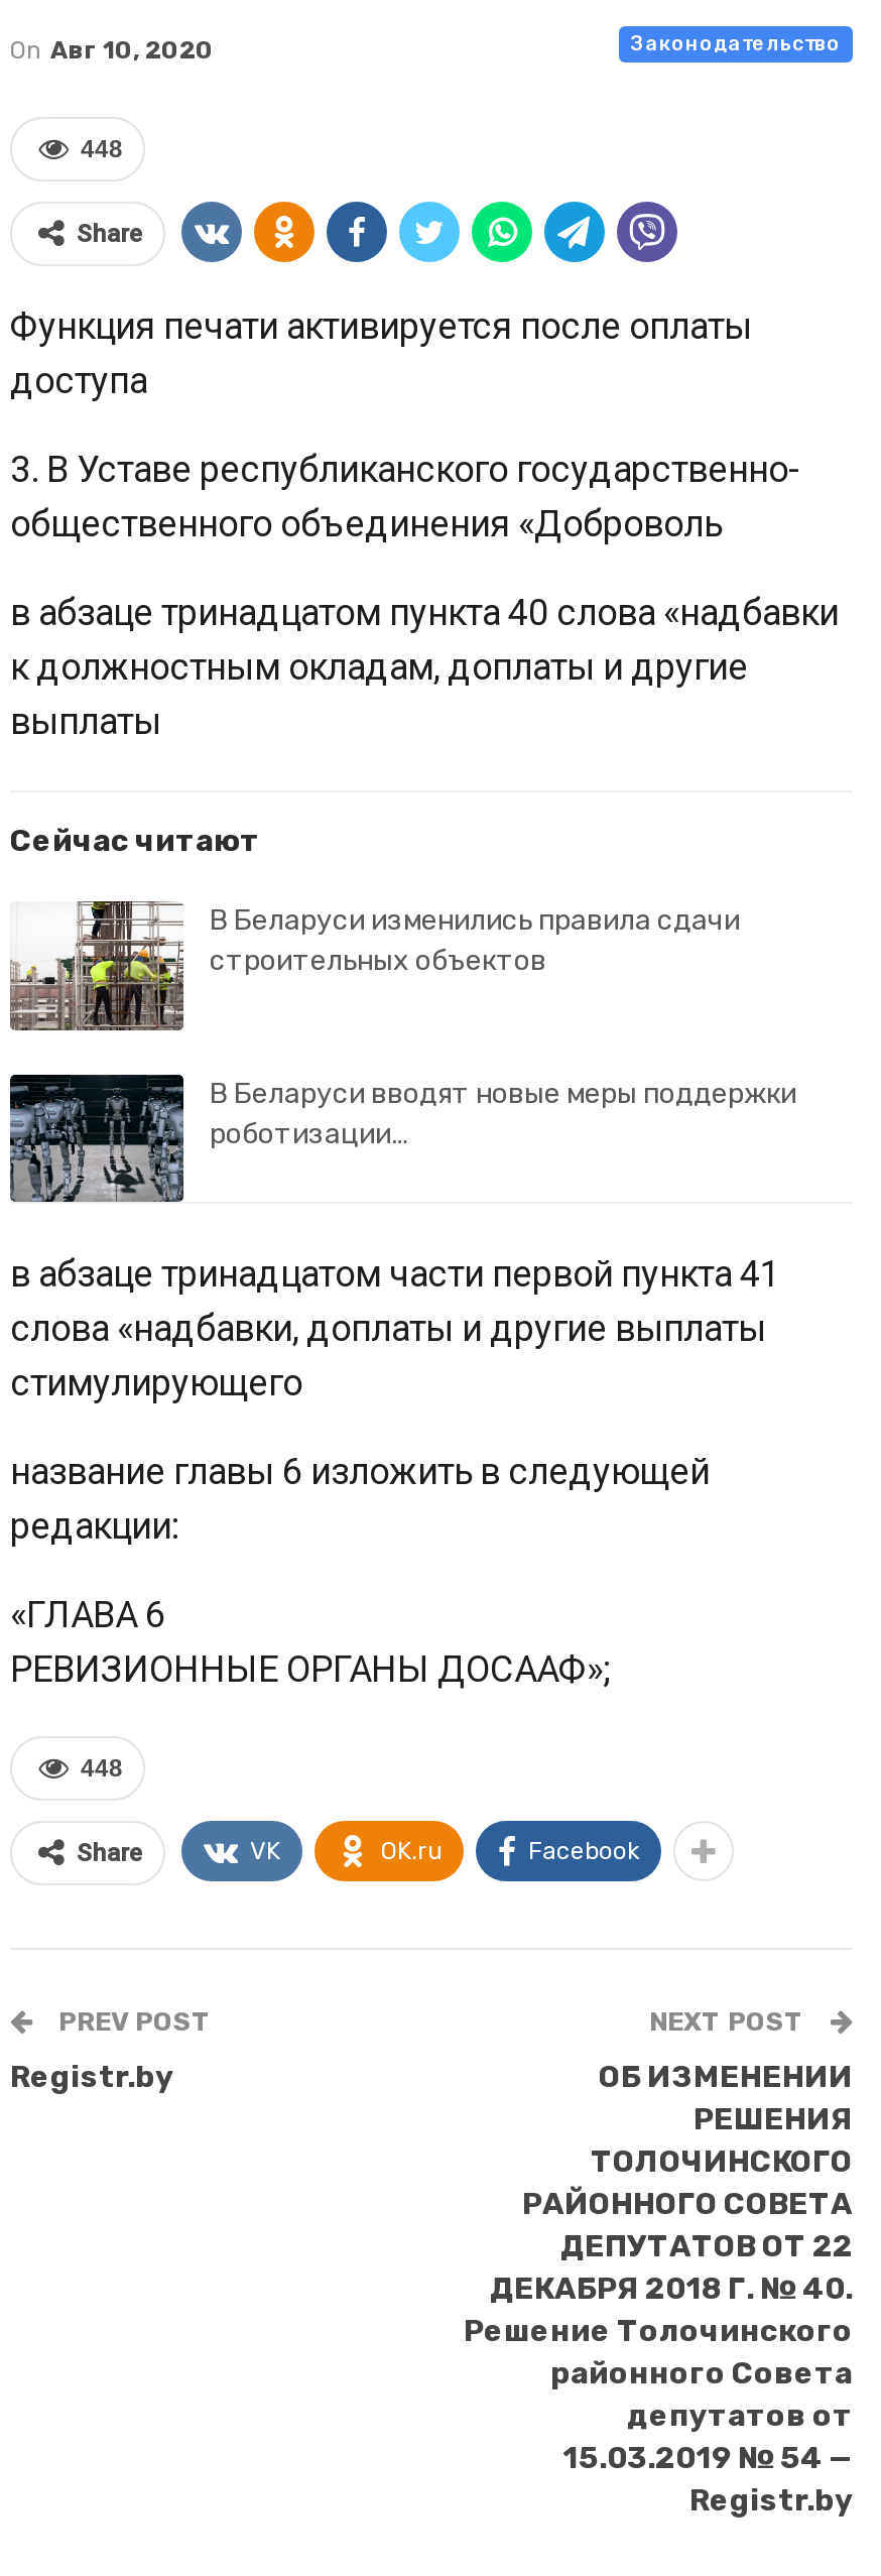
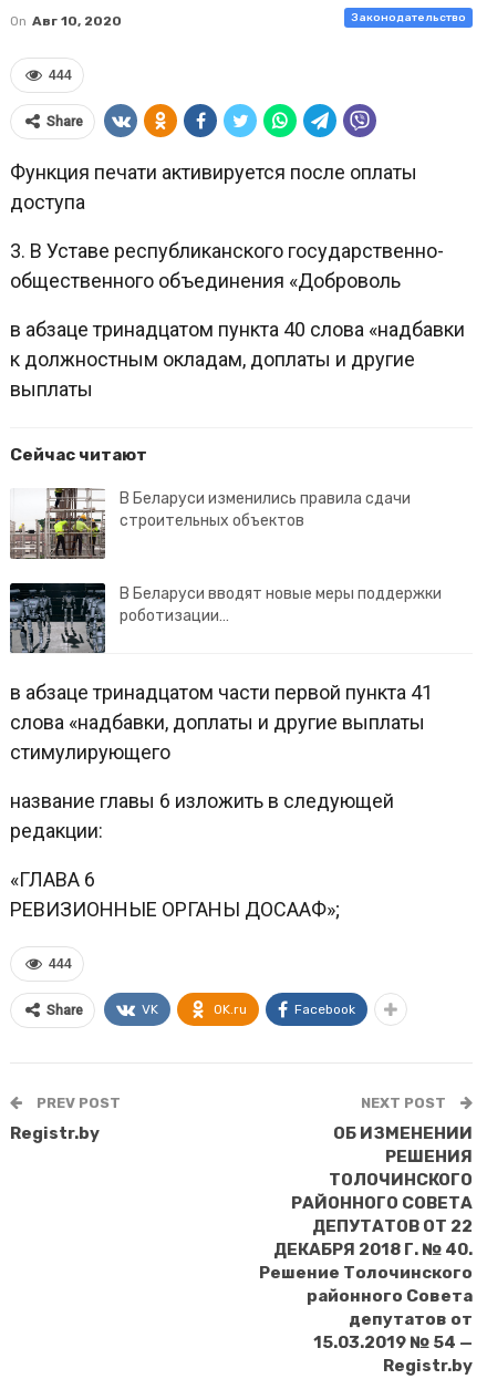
- 448
+ 444

- 448
+ 444
